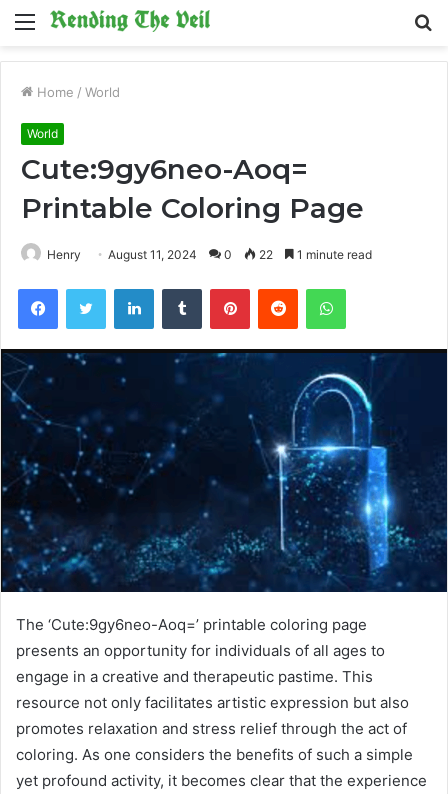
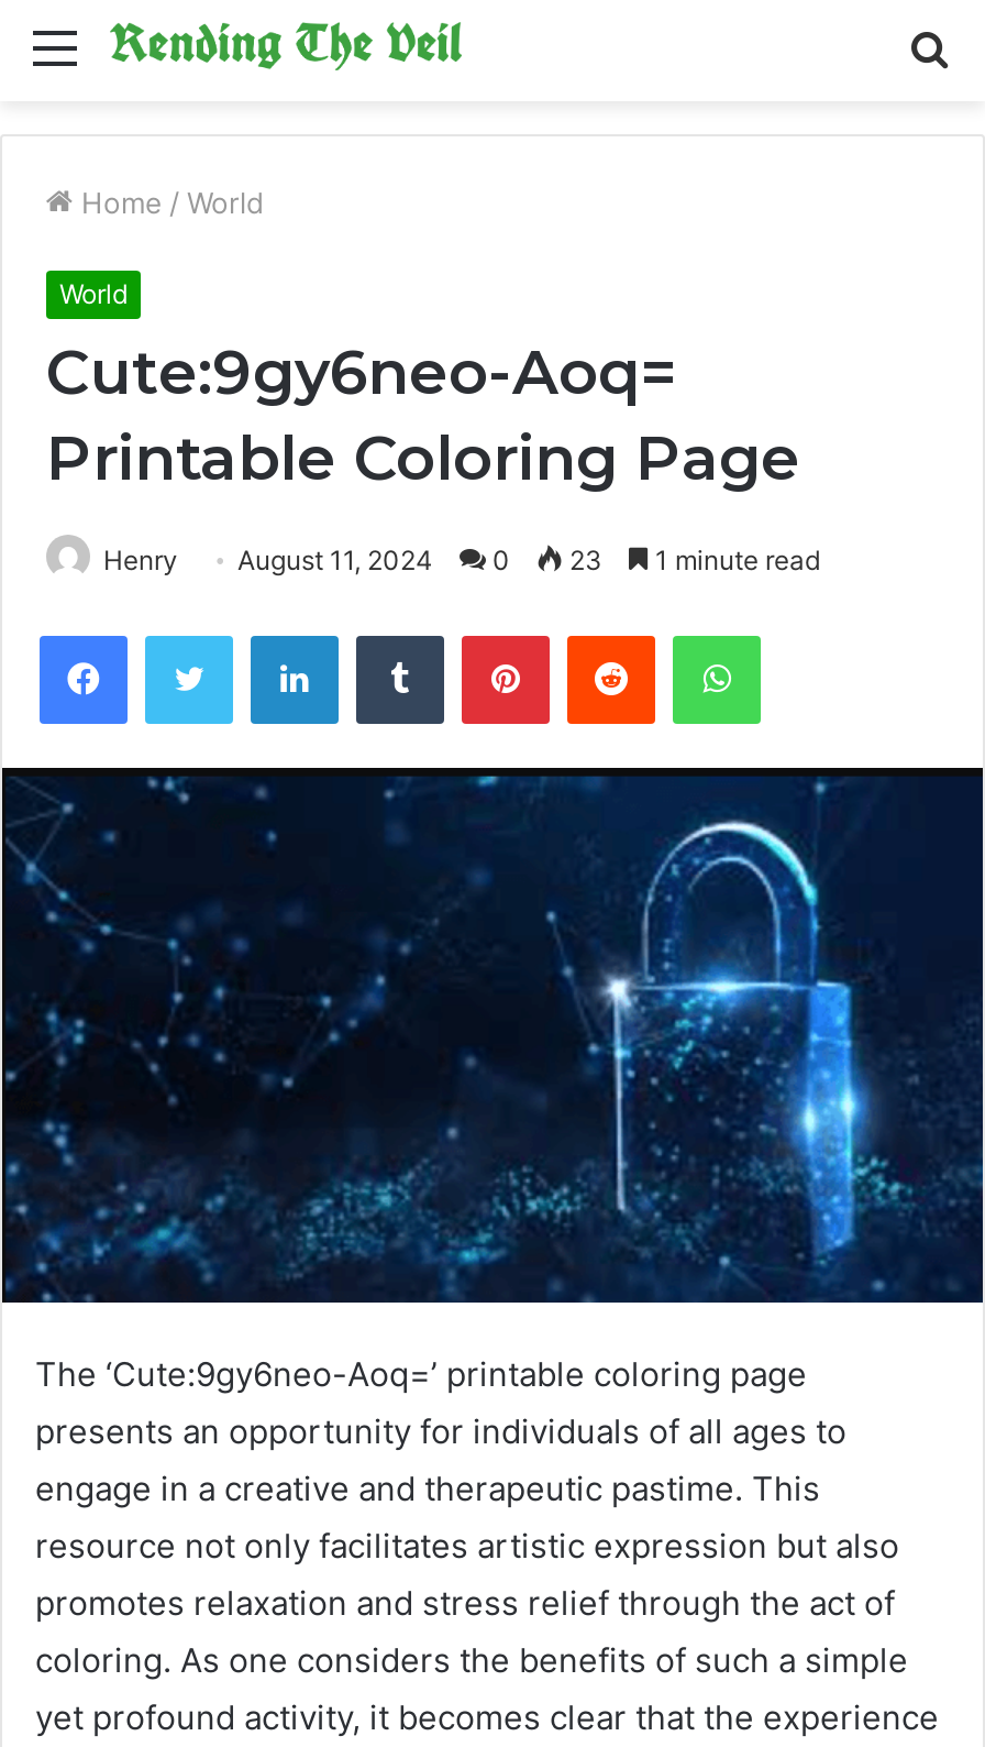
- Henry August 11, 2024 0 22 1 minute read
+ Henry August 11, 2024 0 23 1 minute read
